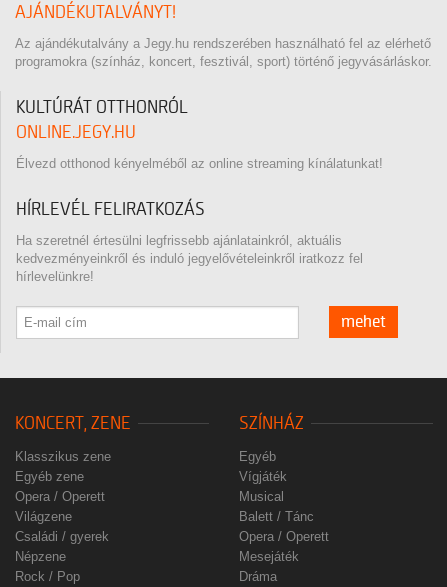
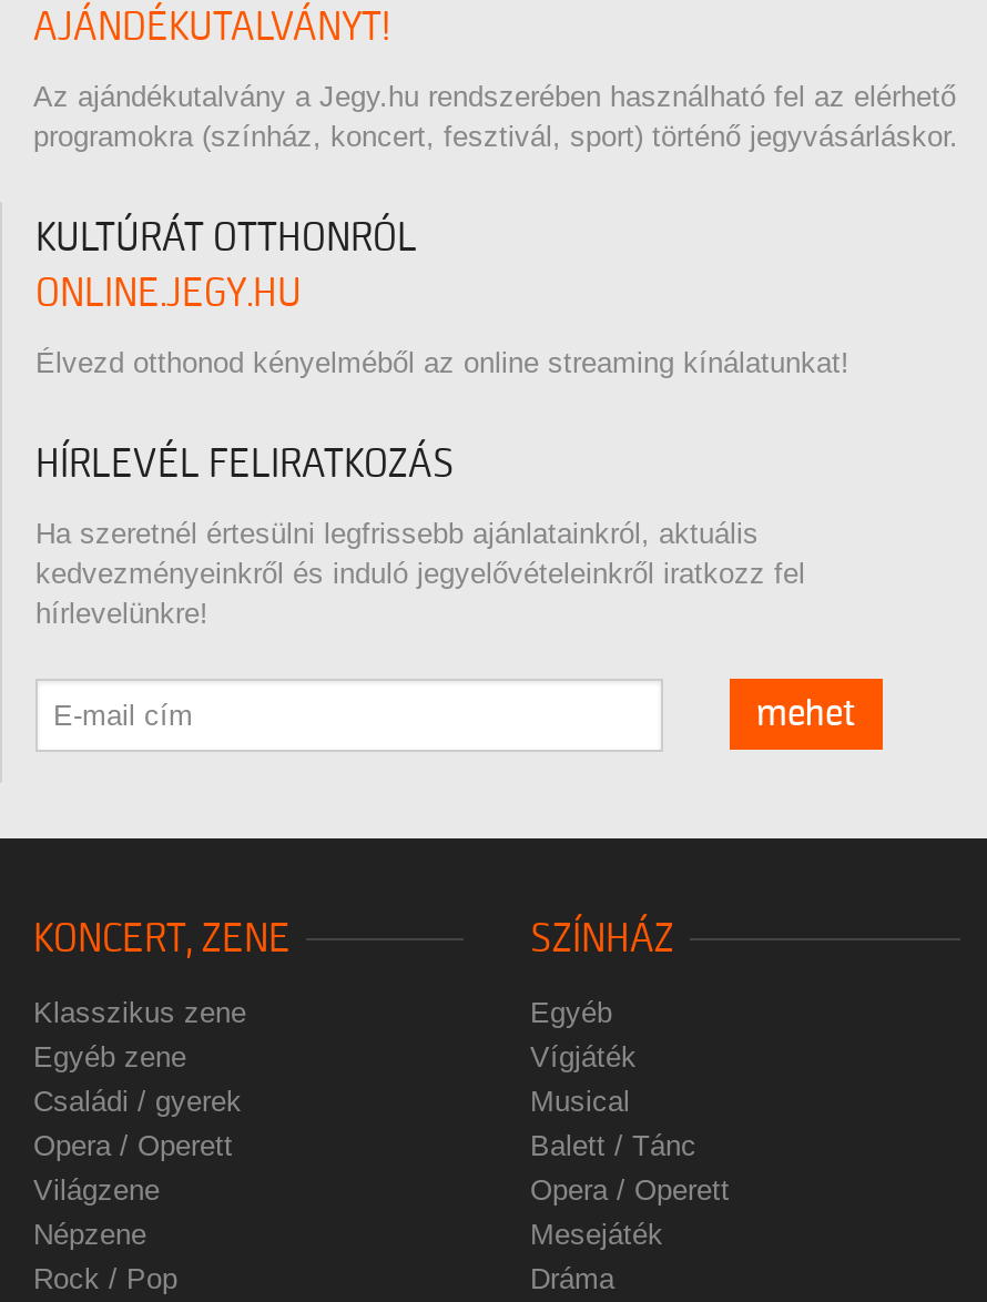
moved down: Opera / Operett | Világzene

moved up: Családi / gyerek
